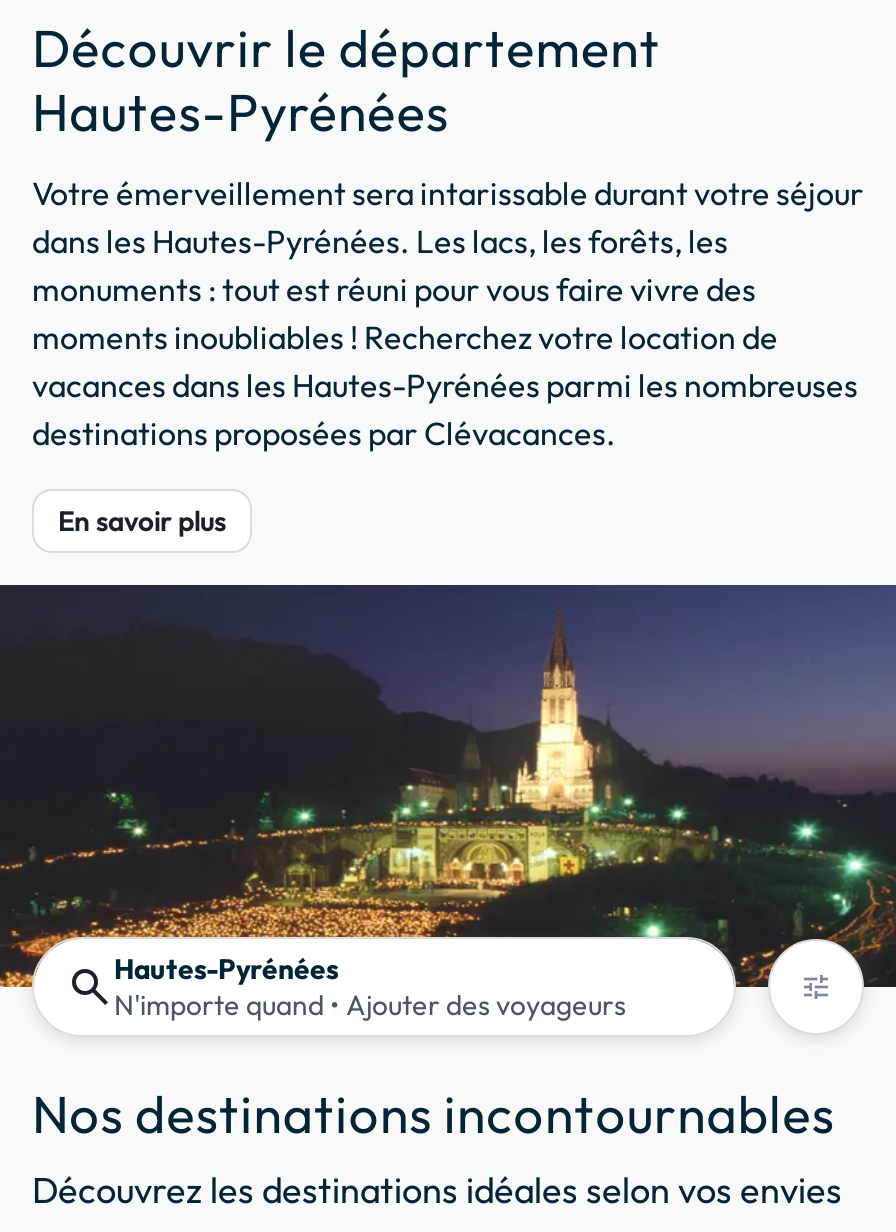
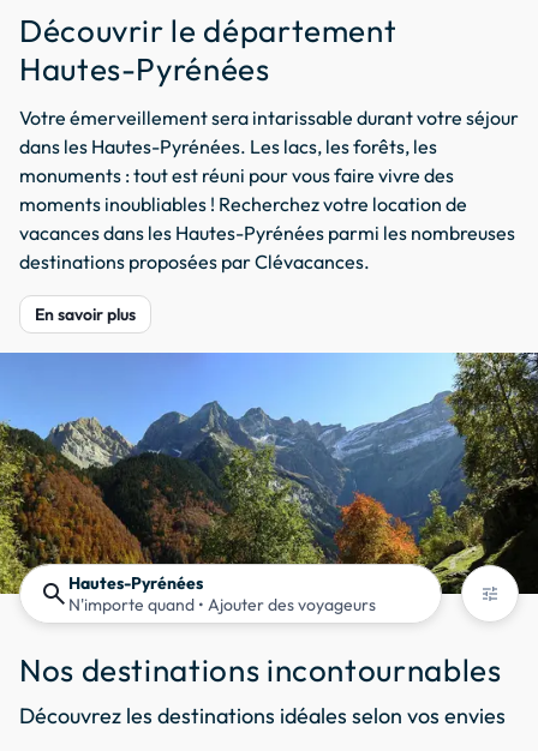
- [image]
+ [image]
